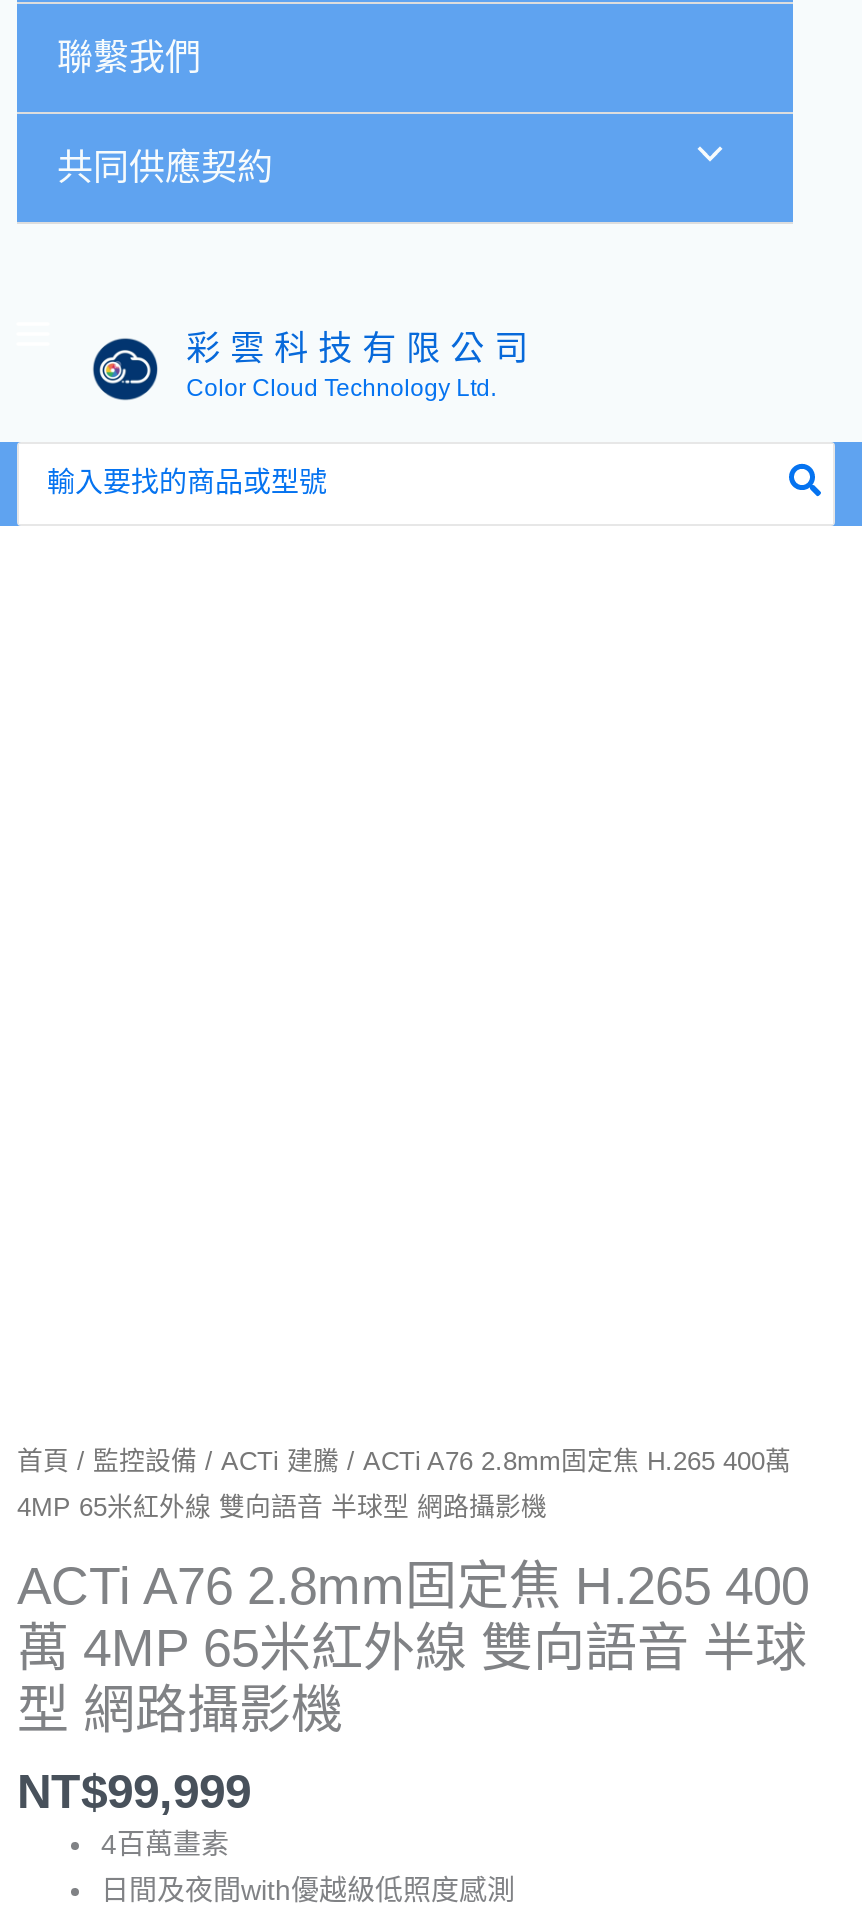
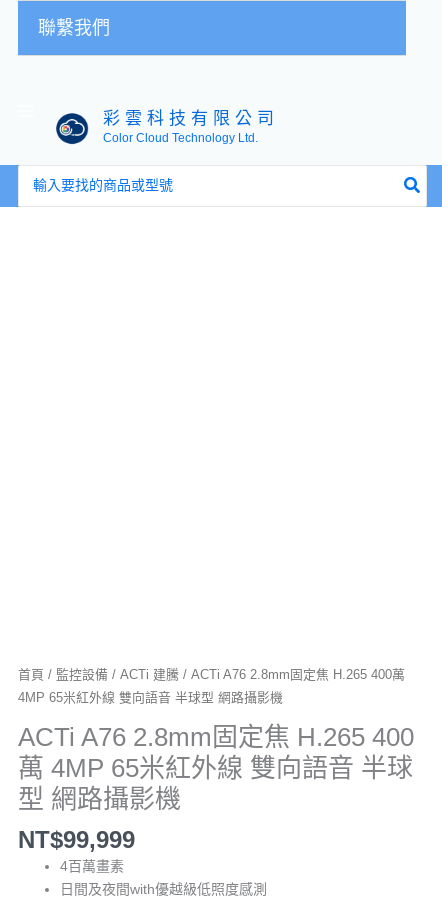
- 共同供應契約
